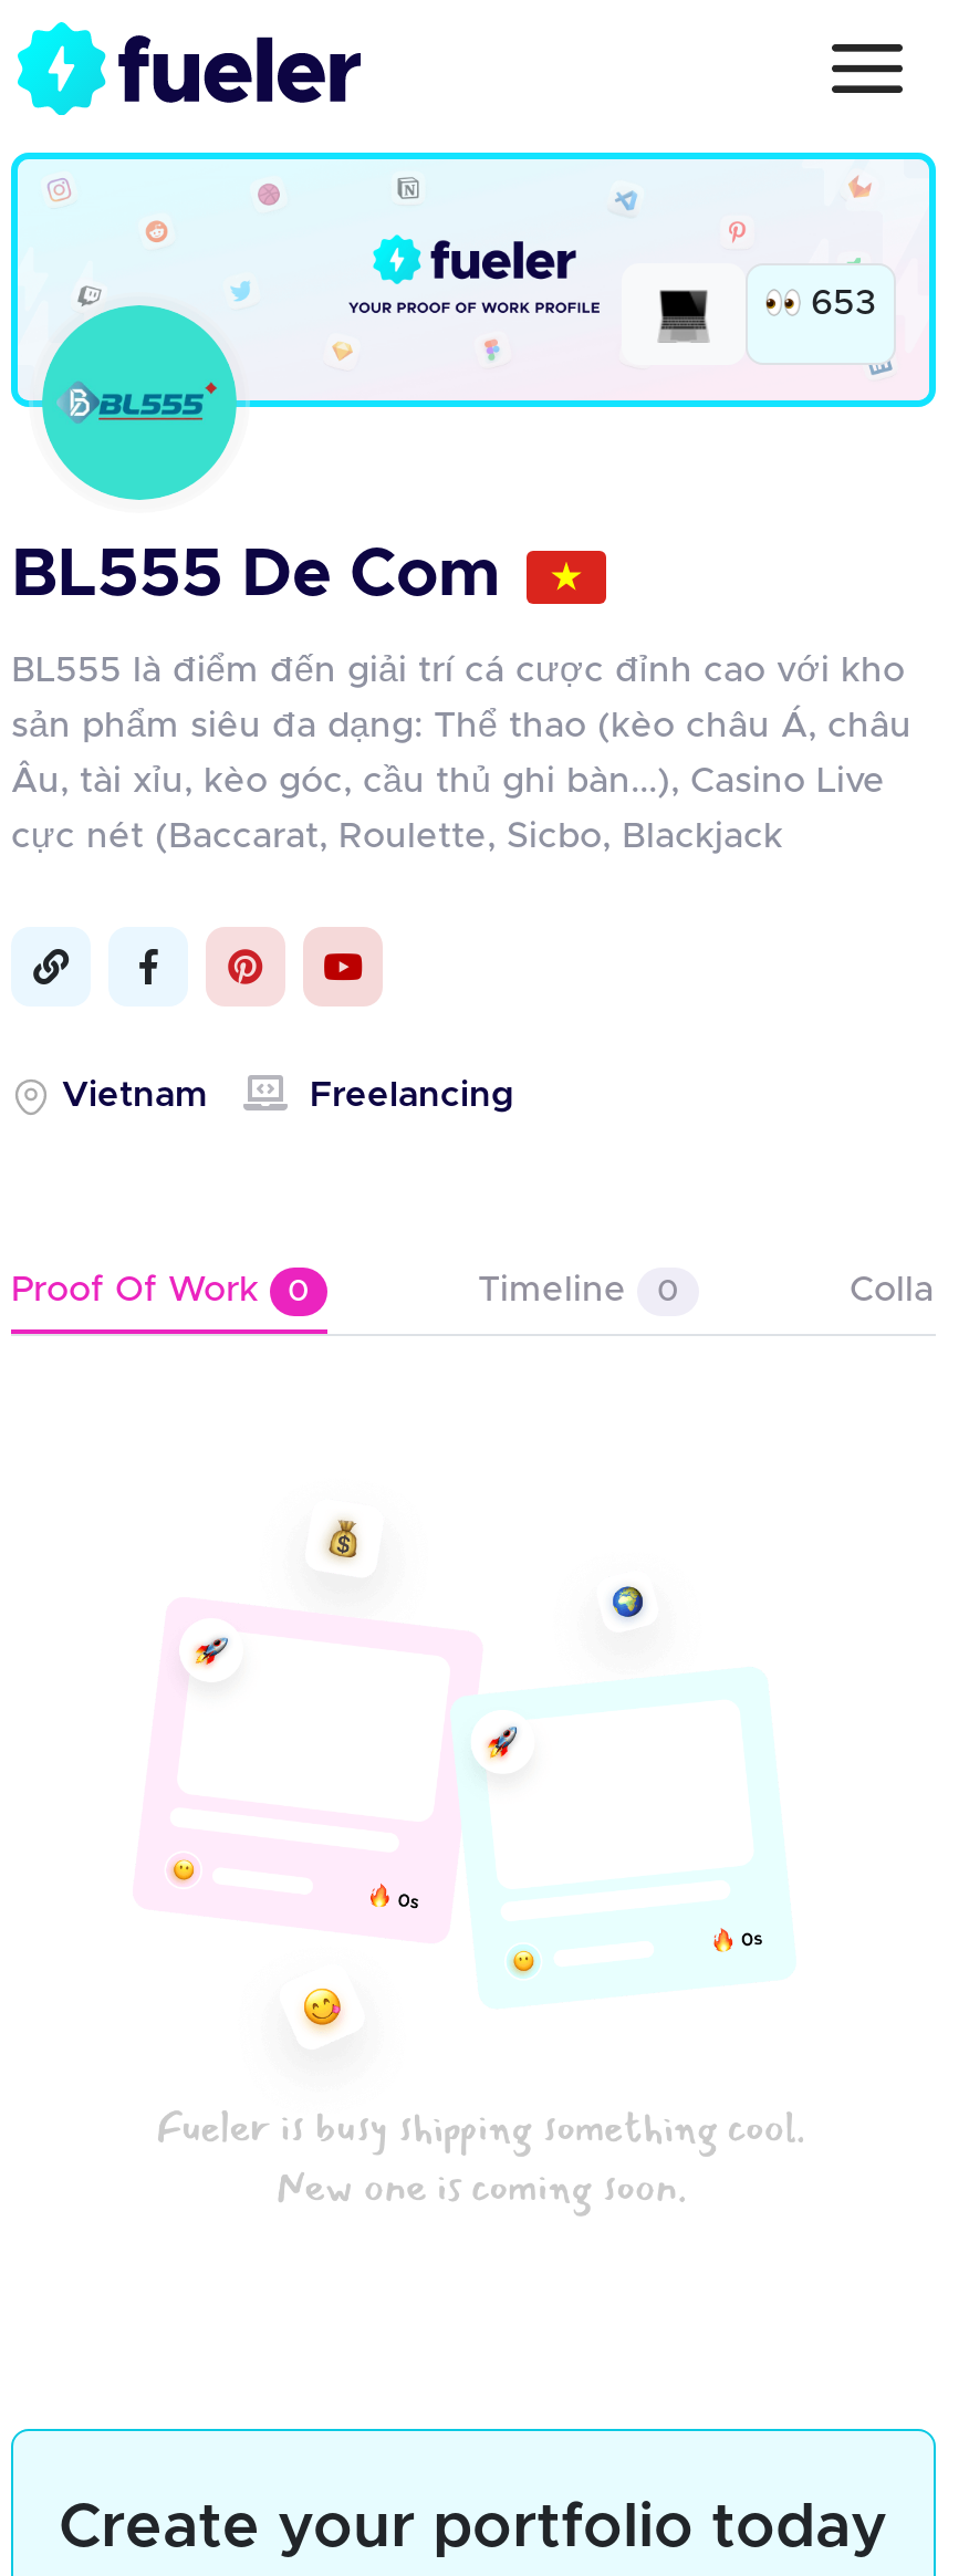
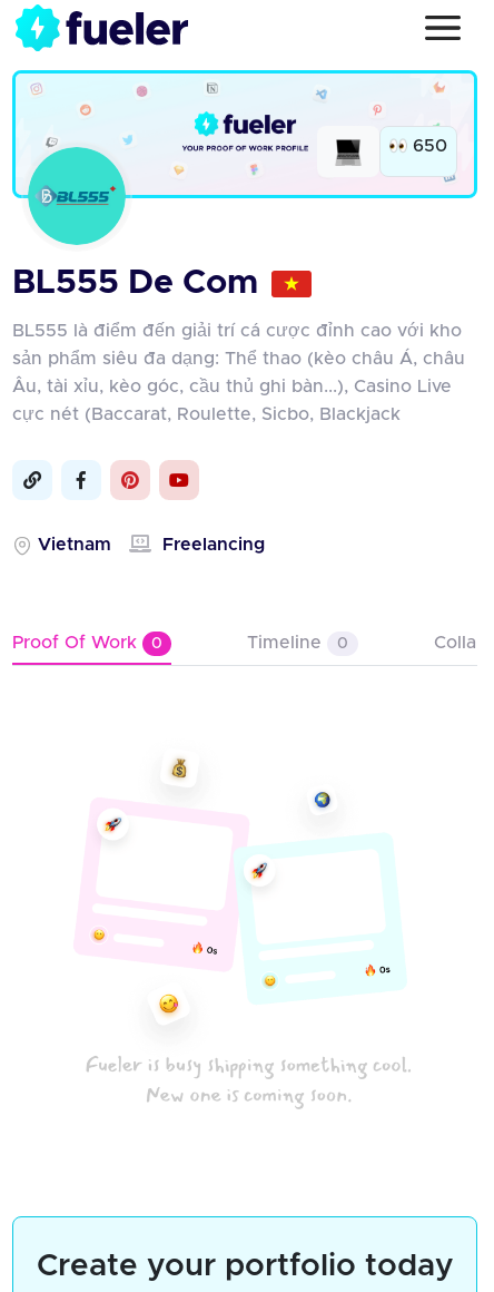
- 653
+ 650
